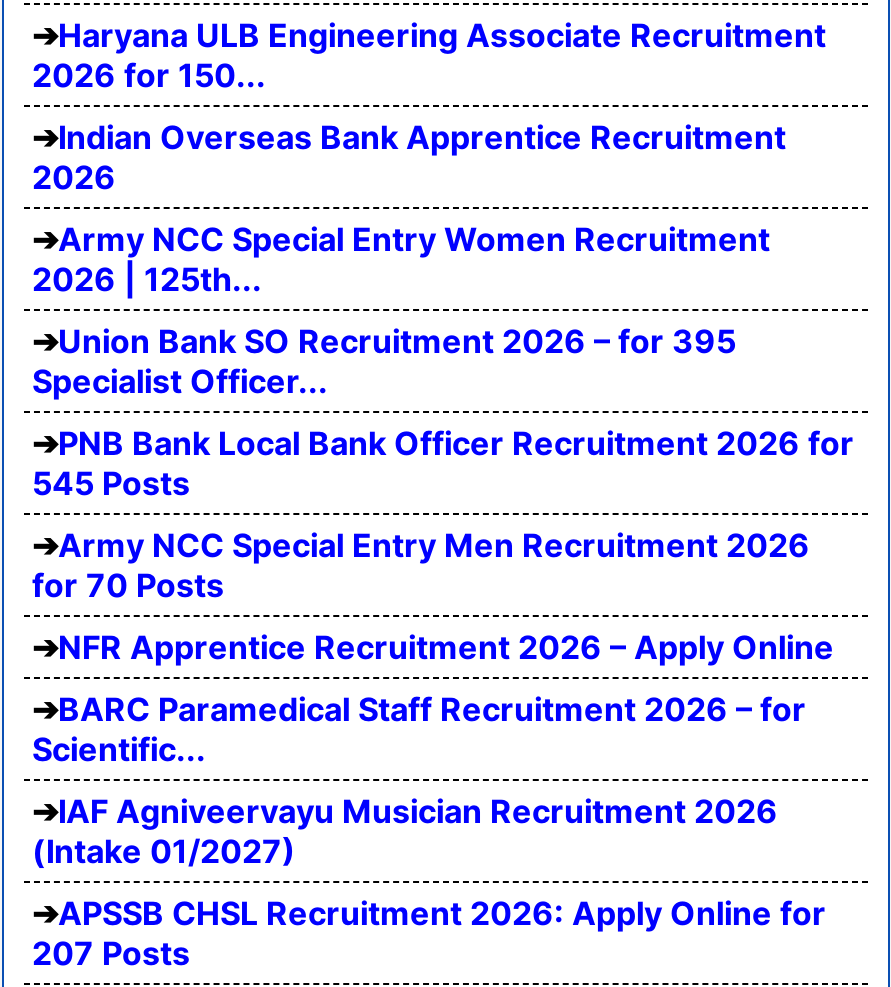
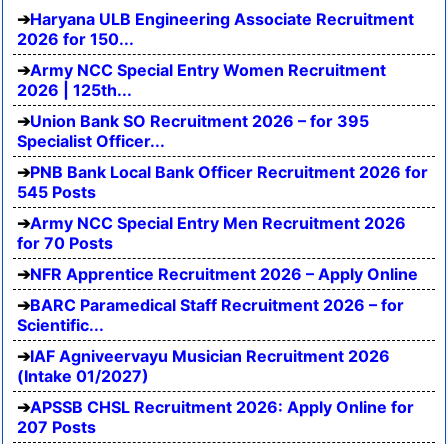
- Indian Overseas Bank Apprentice Recruitment
- 2026
